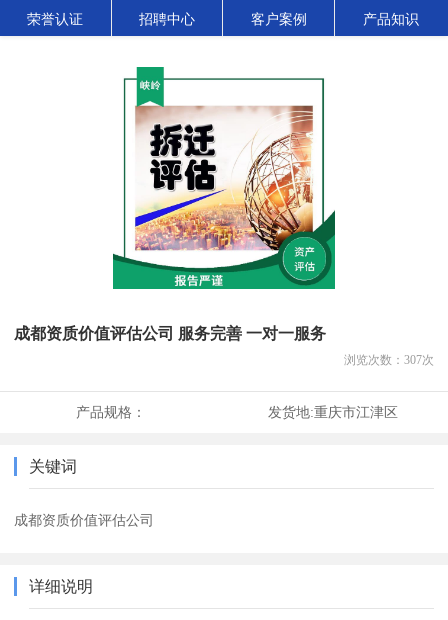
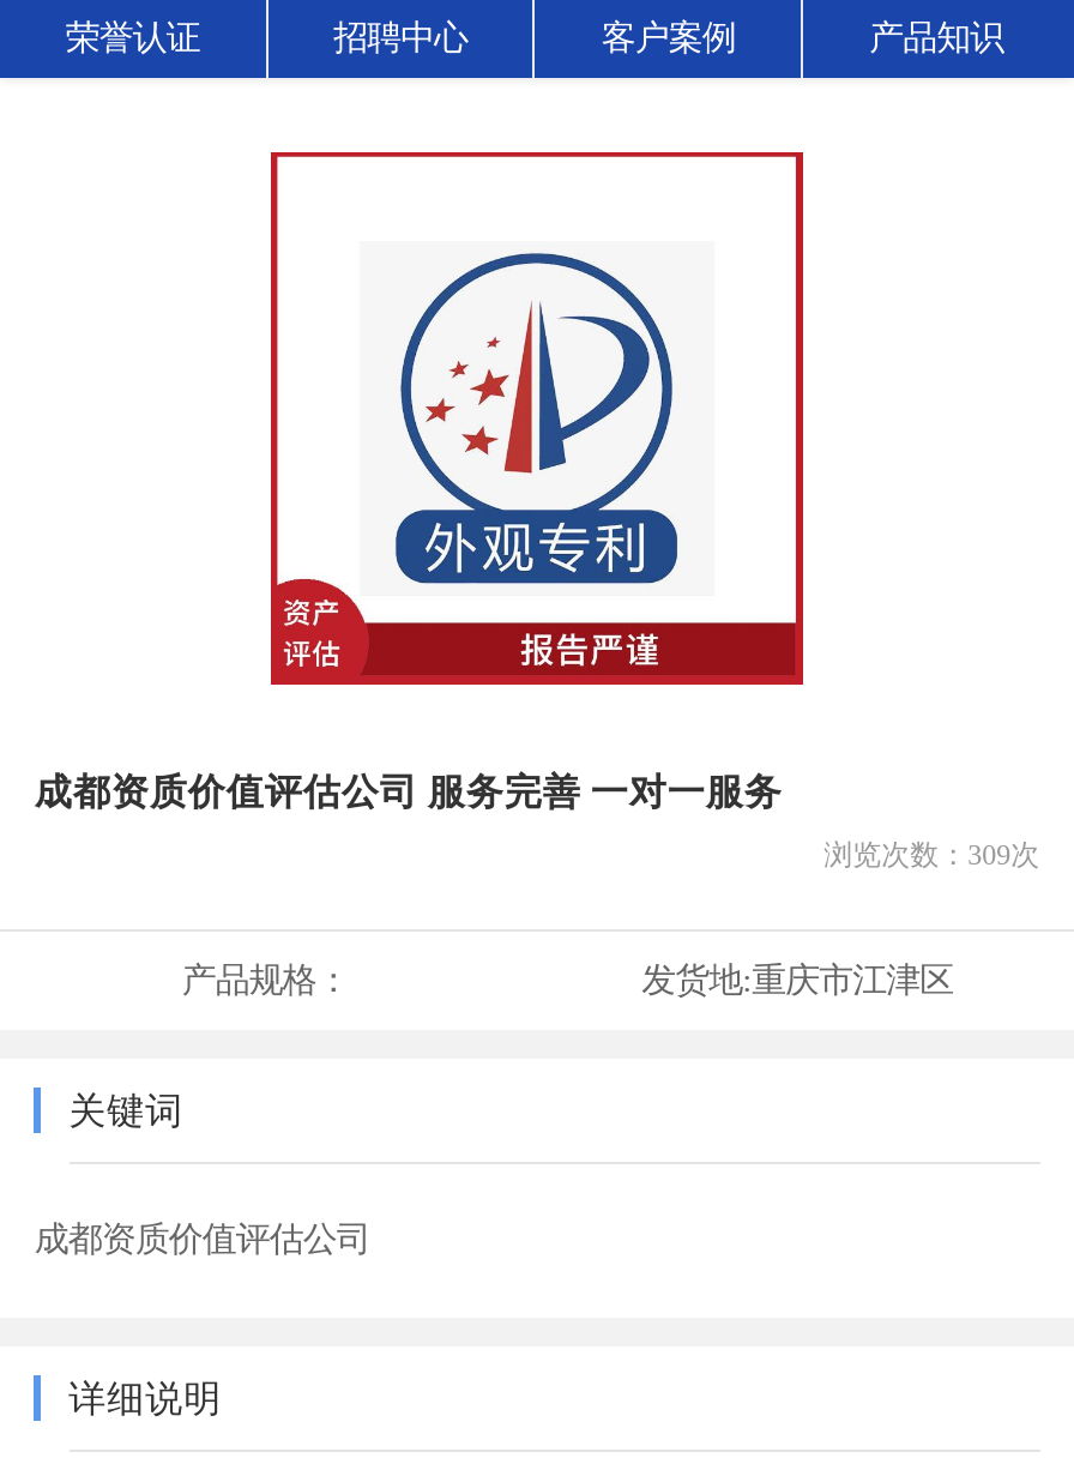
- [image]
+ [image]

- 浏览次数：307次
+ 浏览次数：309次
